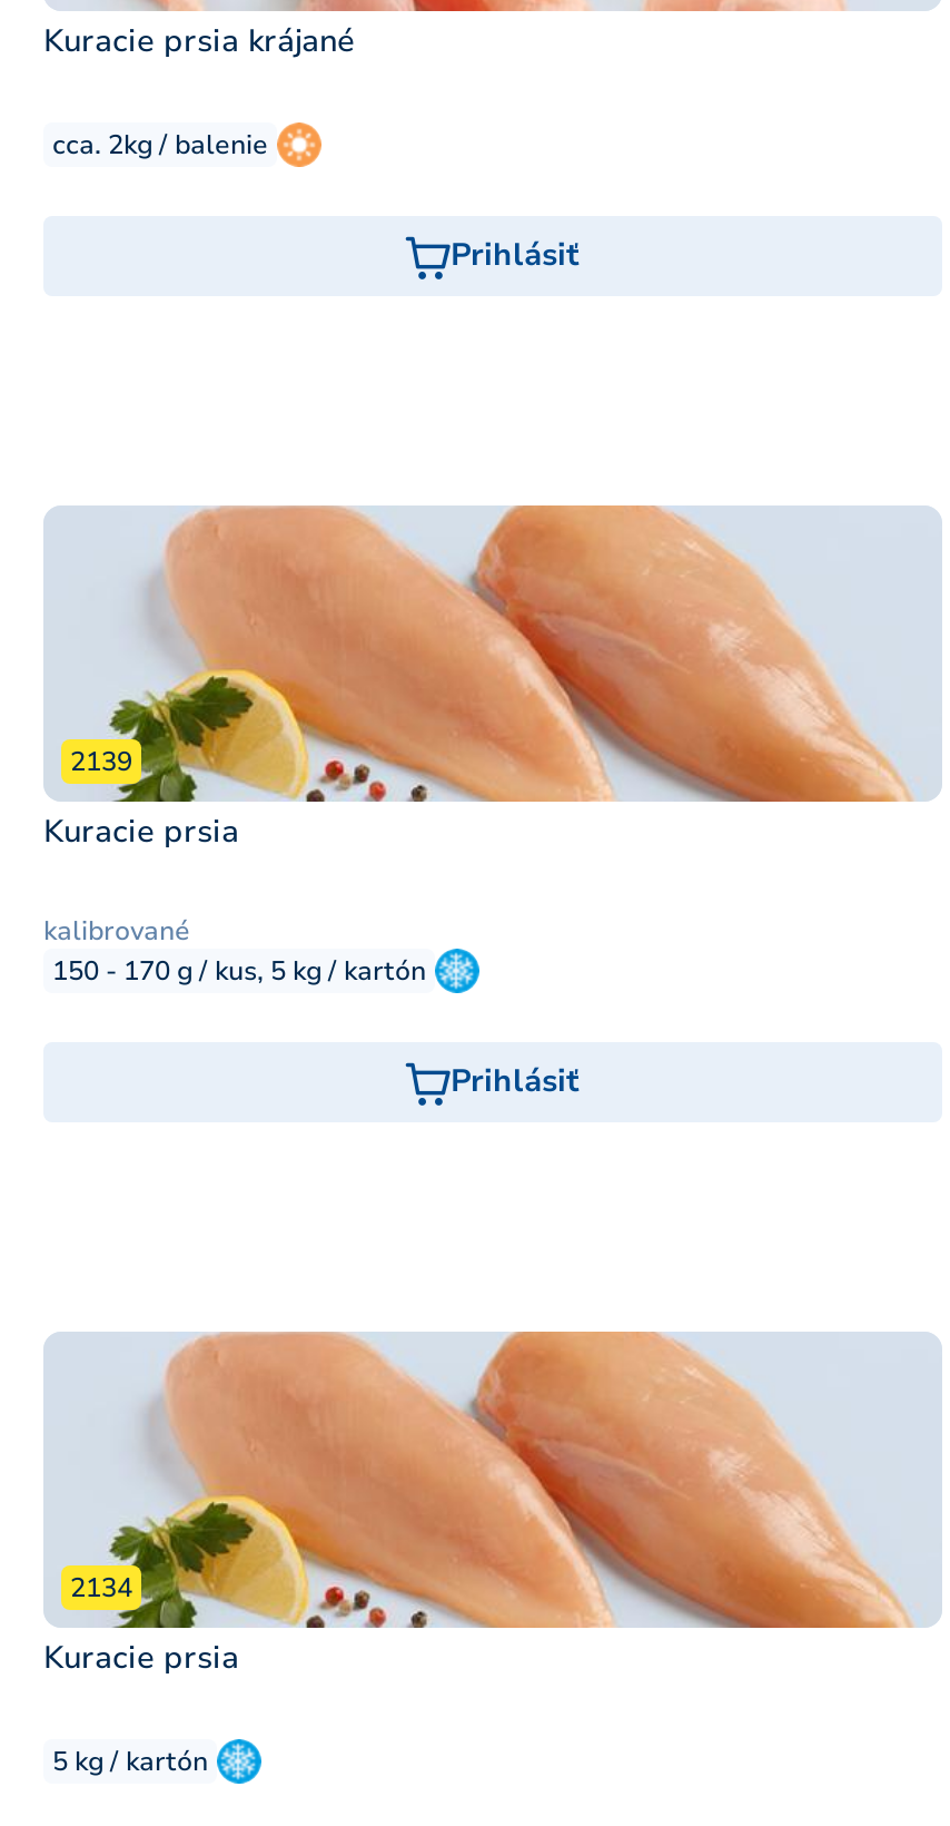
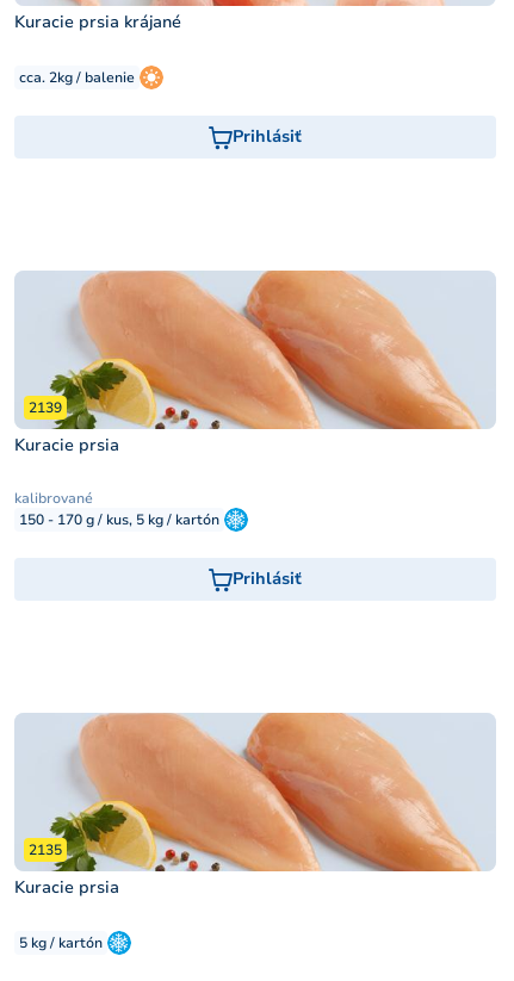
- 2134
+ 2135
